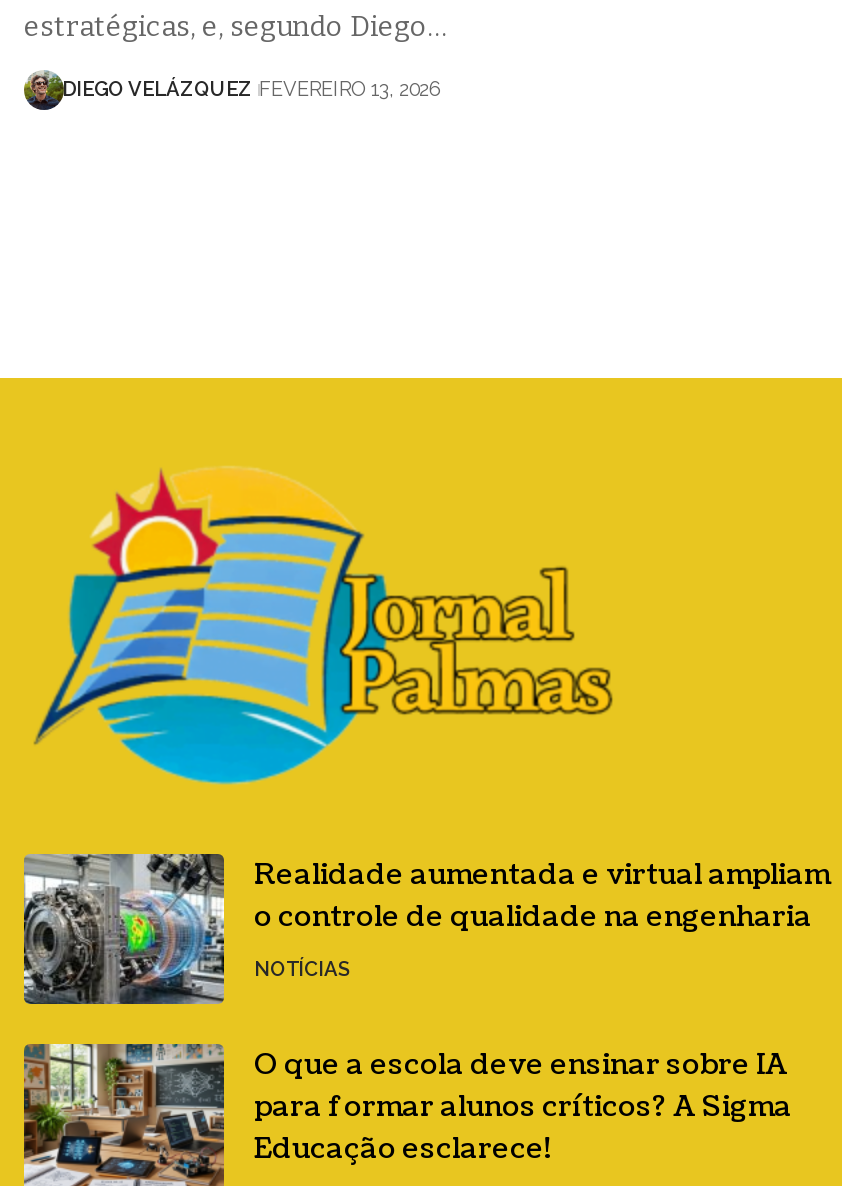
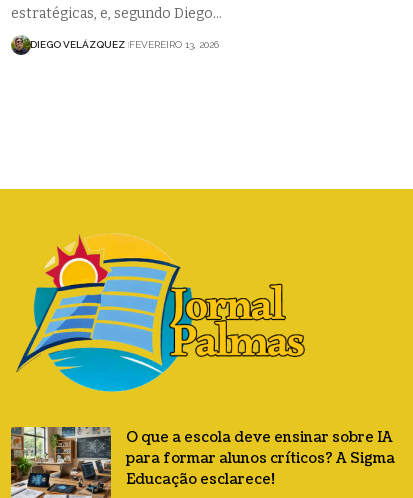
- [image]
- Realidade aumentada e virtual ampliam
- o controle de qualidade na engenharia
- NOTÍCIAS
